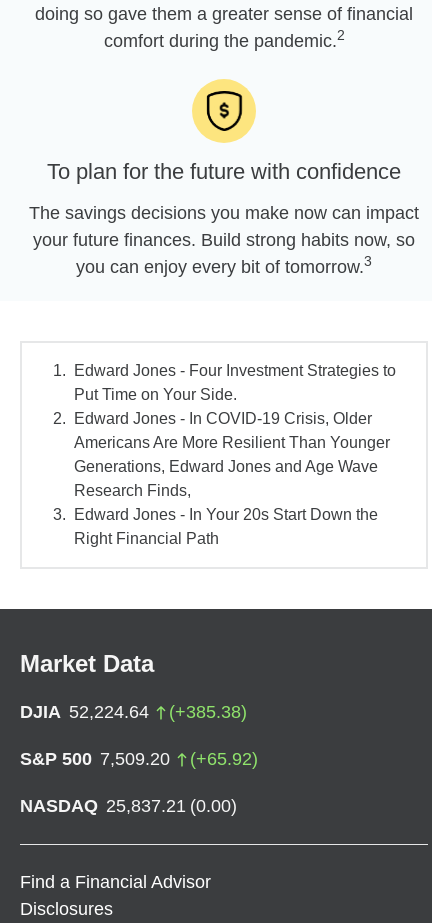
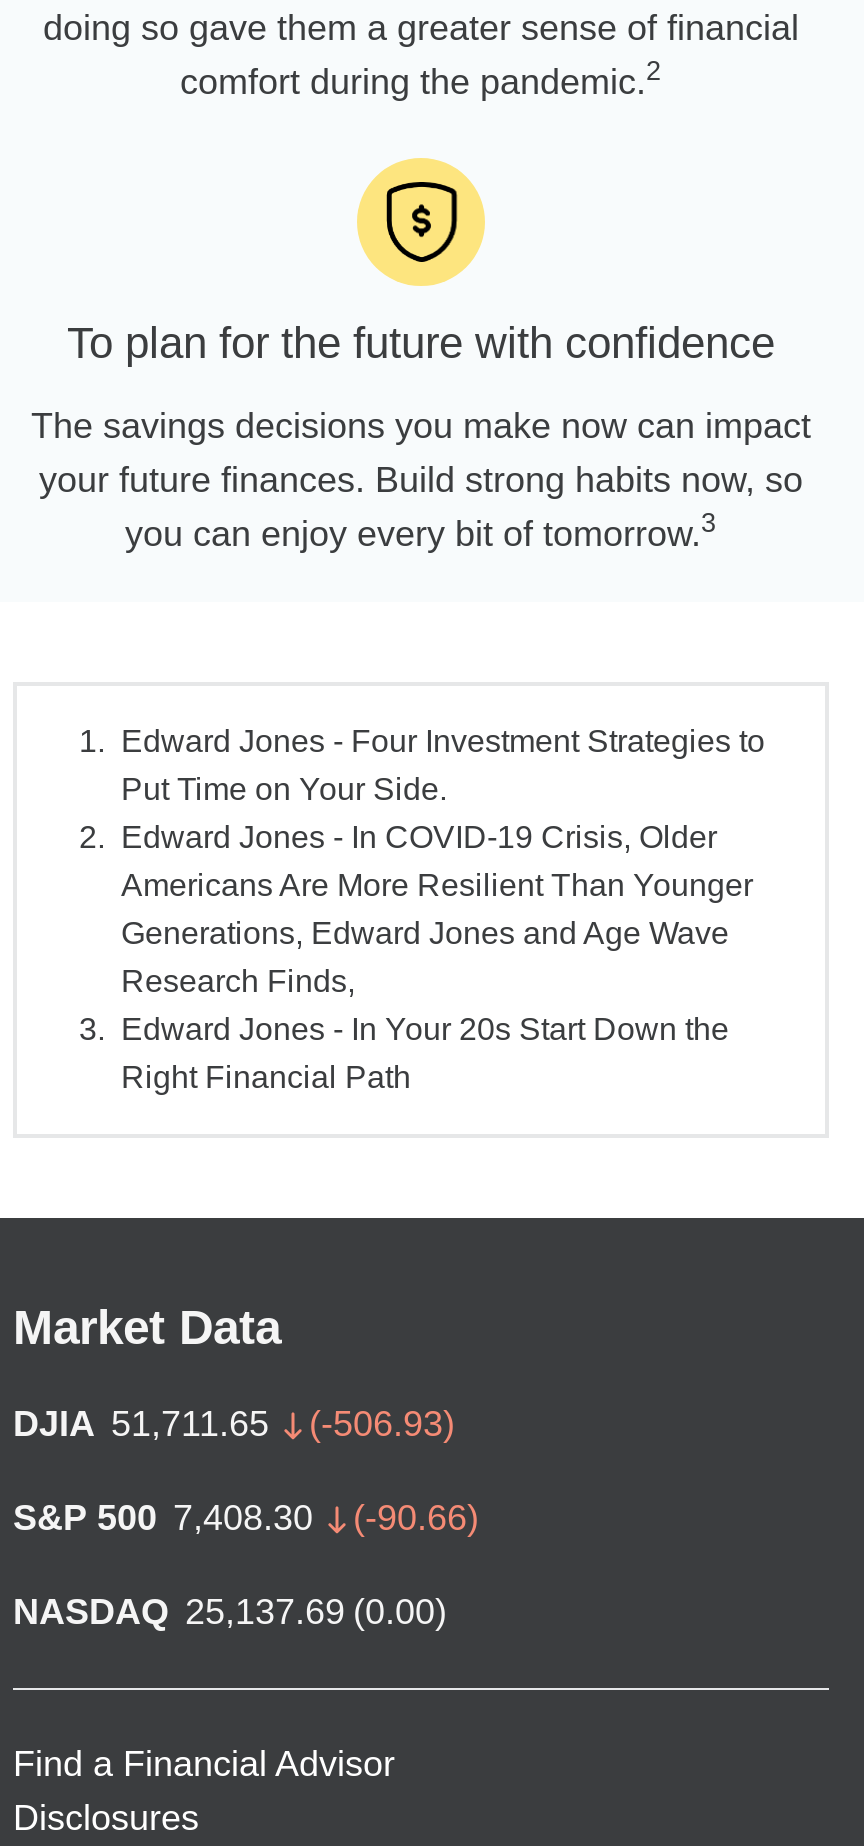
- DJIA 52,224.64
- (+385.38)
+ DJIA 51,711.65
+ (-506.93)

- S&P 500 7,509.20
- (+65.92)
+ S&P 500 7,408.30
+ (-90.66)

- NASDAQ 25,837.21 (0.00)
+ NASDAQ 25,137.69 (0.00)
